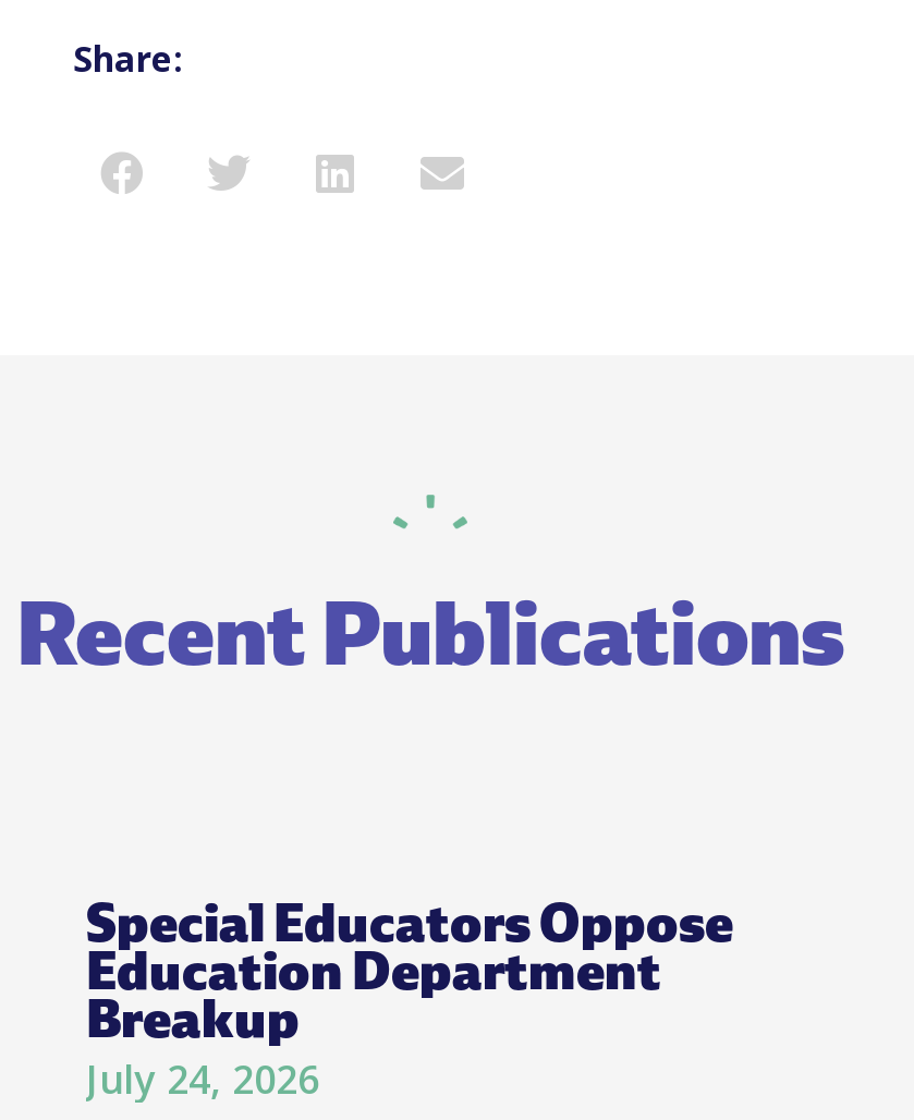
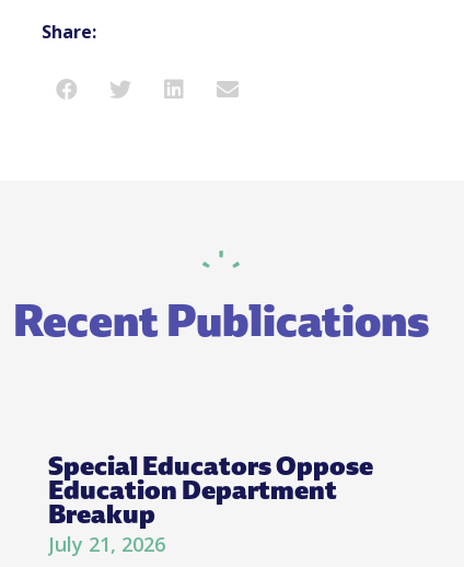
- July 24, 2026
+ July 21, 2026
